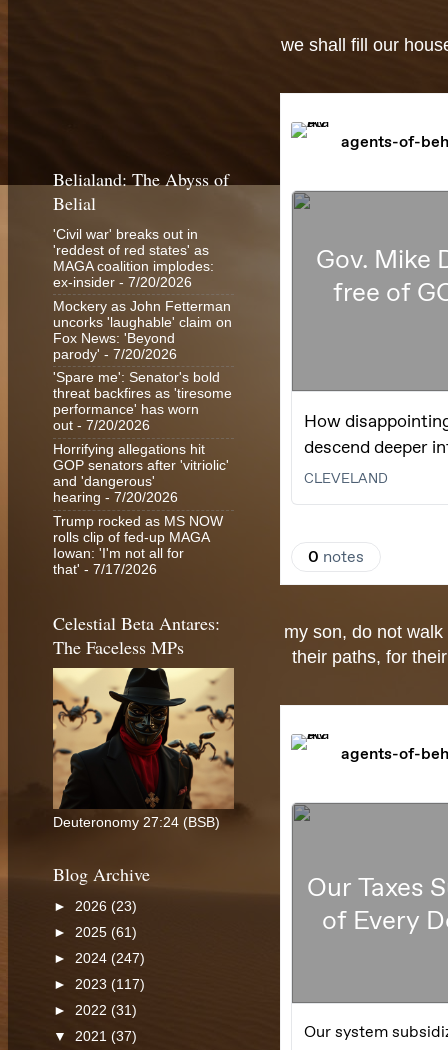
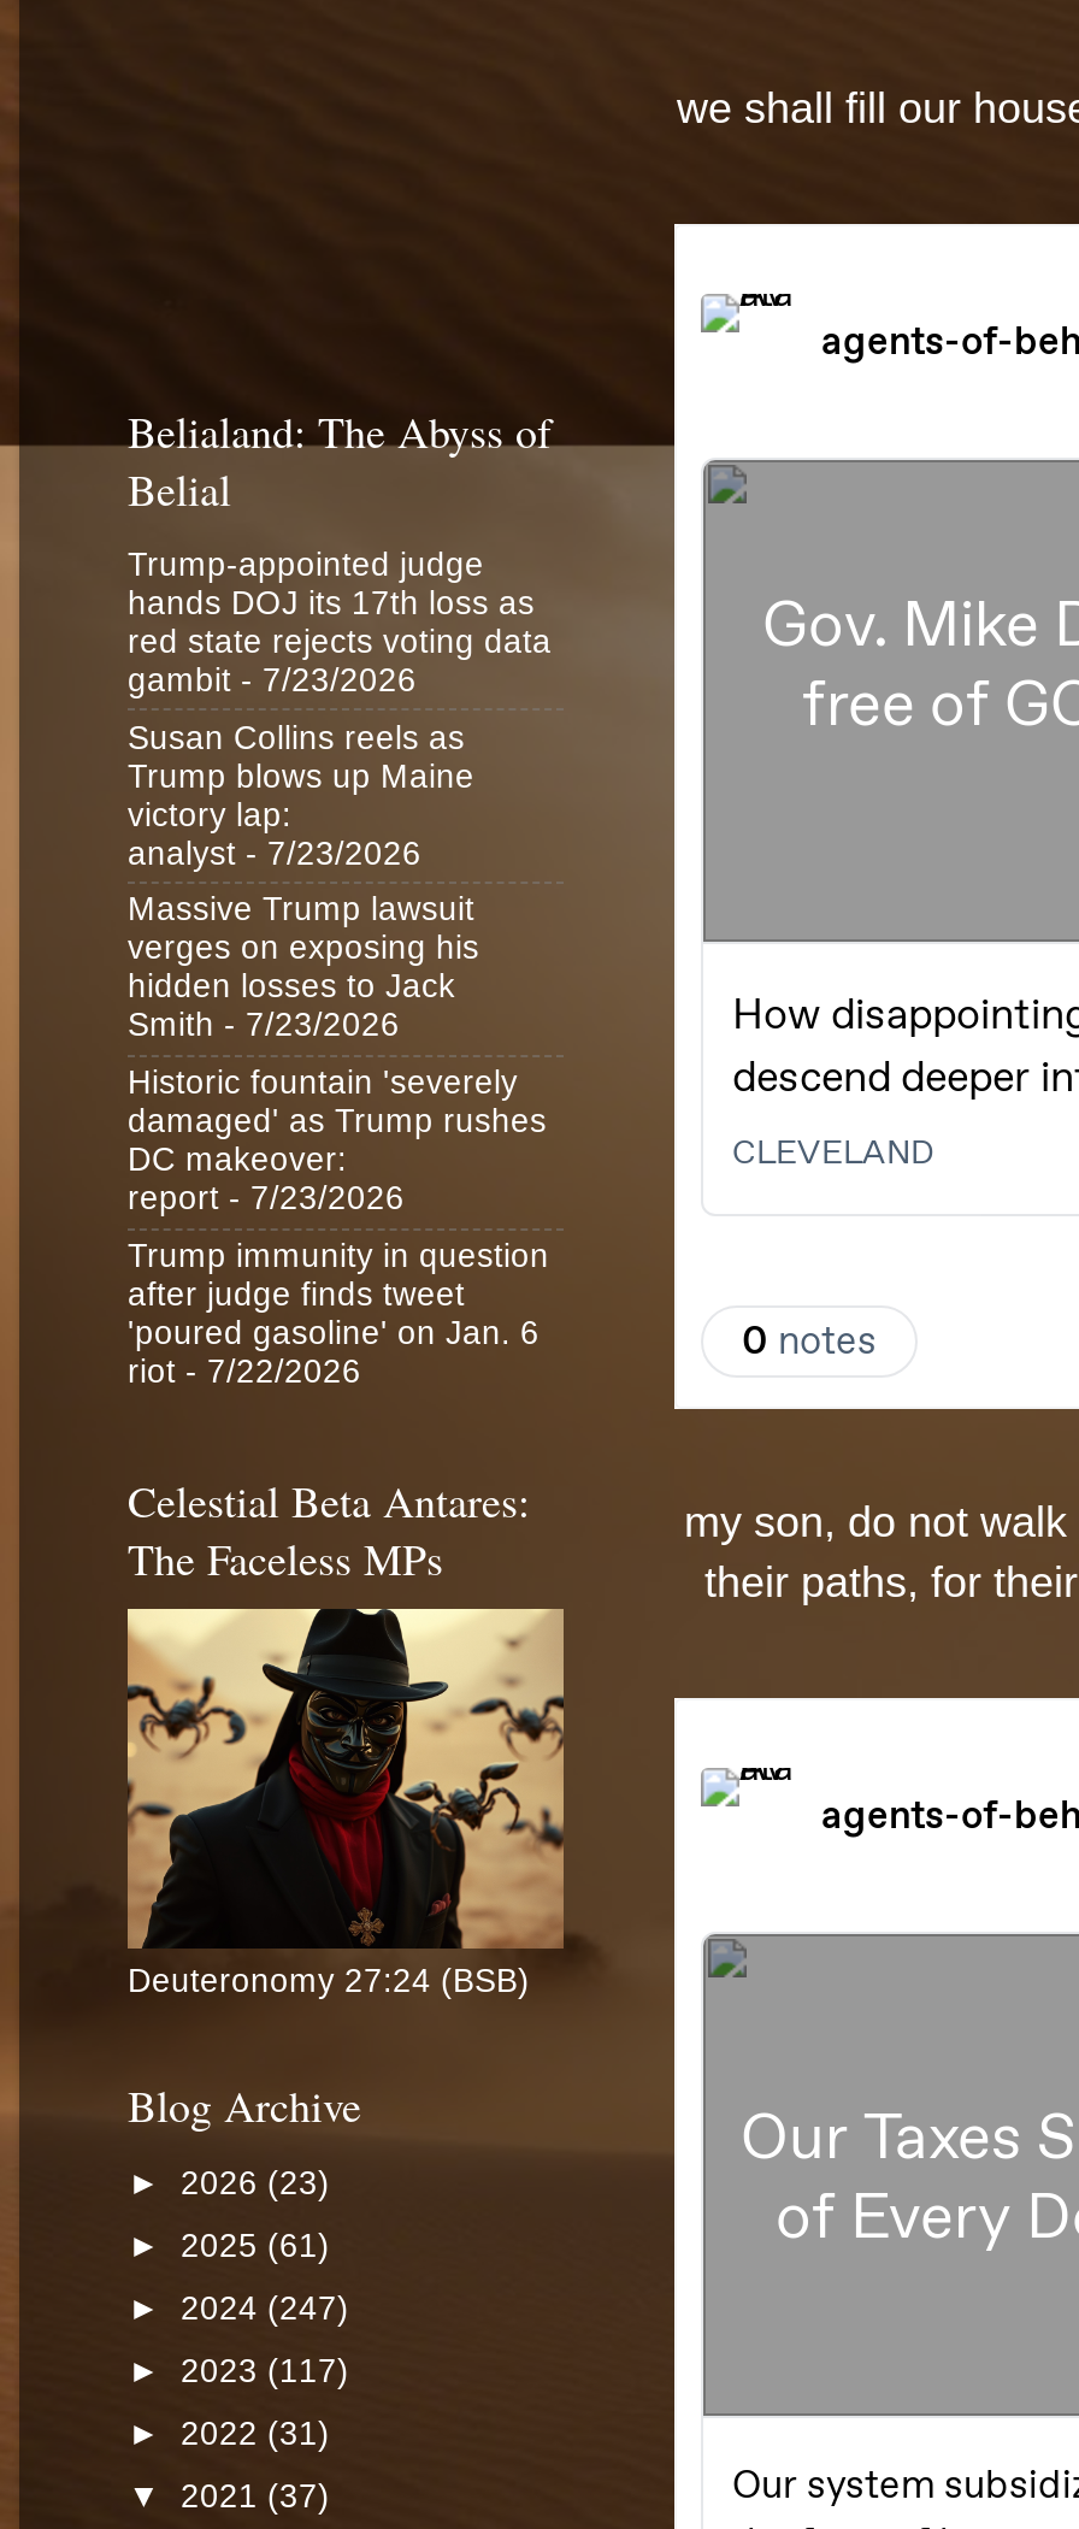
- 'Civil war' breaks out in
- 'reddest of red states' as
- MAGA coalition implodes:
- ex-insider - 7/20/2026
+ Trump-appointed judge
+ hands DOJ its 17th loss as
+ red state rejects voting data
+ gambit - 7/23/2026

- Mockery as John Fetterman
- uncorks 'laughable' claim on
- Fox News: 'Beyond
- parody' - 7/20/2026
+ Susan Collins reels as
+ Trump blows up Maine
+ victory lap:
+ analyst - 7/23/2026

- 'Spare me': Senator's bold
- threat backfires as 'tiresome
- performance' has worn
- out - 7/20/2026
+ Massive Trump lawsuit
+ verges on exposing his
+ hidden losses to Jack
+ Smith - 7/23/2026

- Horrifying allegations hit
- GOP senators after 'vitriolic'
- and 'dangerous'
- hearing - 7/20/2026
+ Historic fountain 'severely
+ damaged' as Trump rushes
+ DC makeover:
+ report - 7/23/2026

- Trump rocked as MS NOW
- rolls clip of fed-up MAGA
- Iowan: 'I'm not all for
- that' - 7/17/2026
+ Trump immunity in question
+ after judge finds tweet
+ 'poured gasoline' on Jan. 6
+ riot - 7/22/2026
